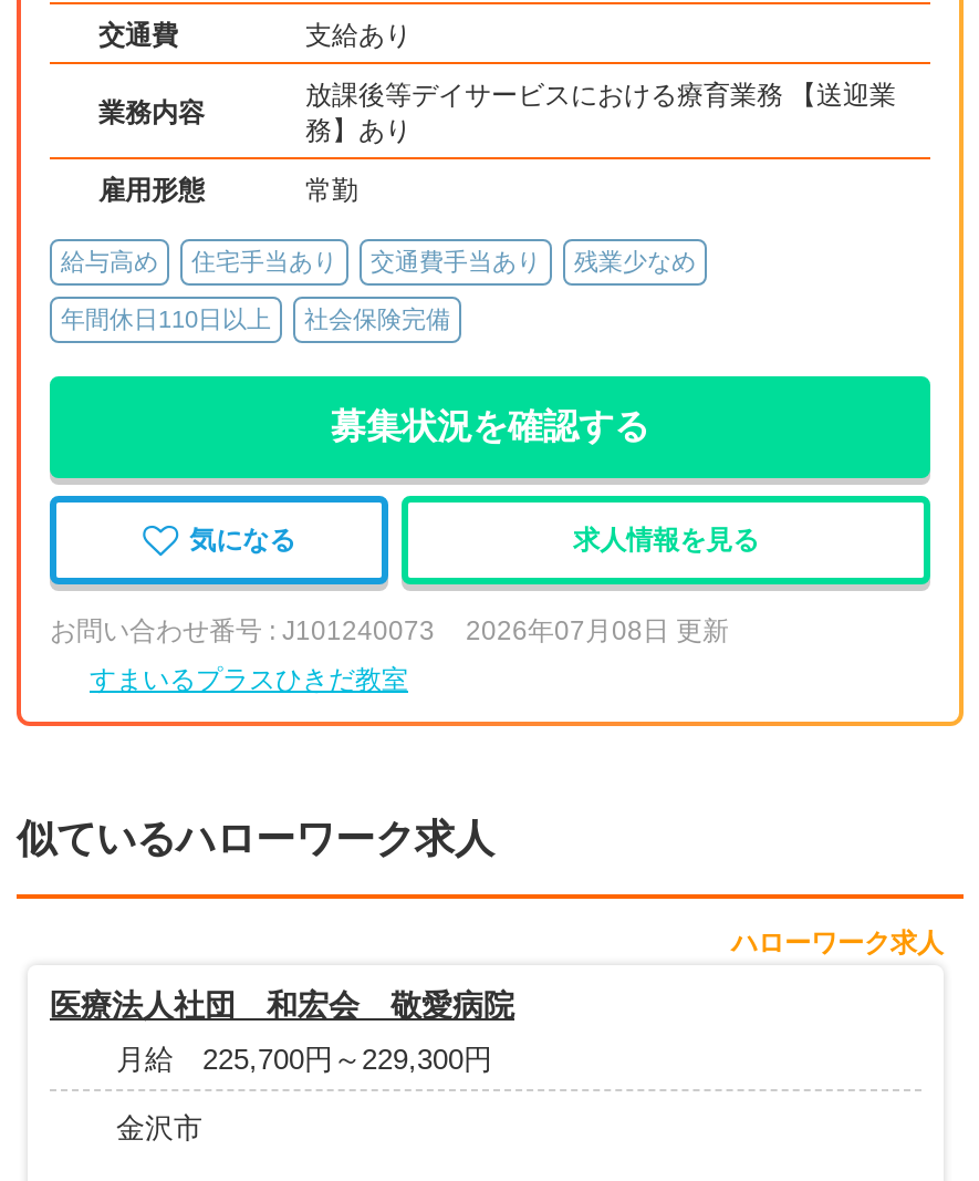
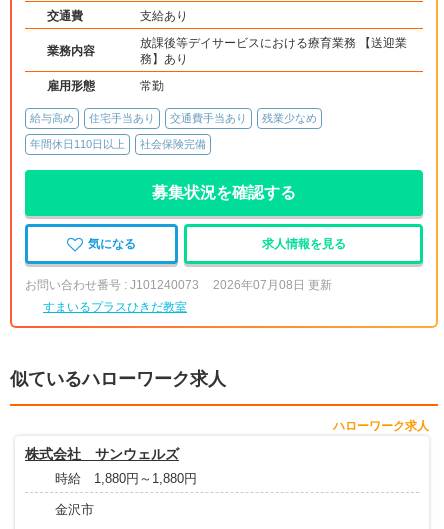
- 医療法人社団 和宏会 敬愛病院
+ 株式会社 サンウェルズ

- 月給 225,700円～229,300円
+ 時給 1,880円～1,880円
